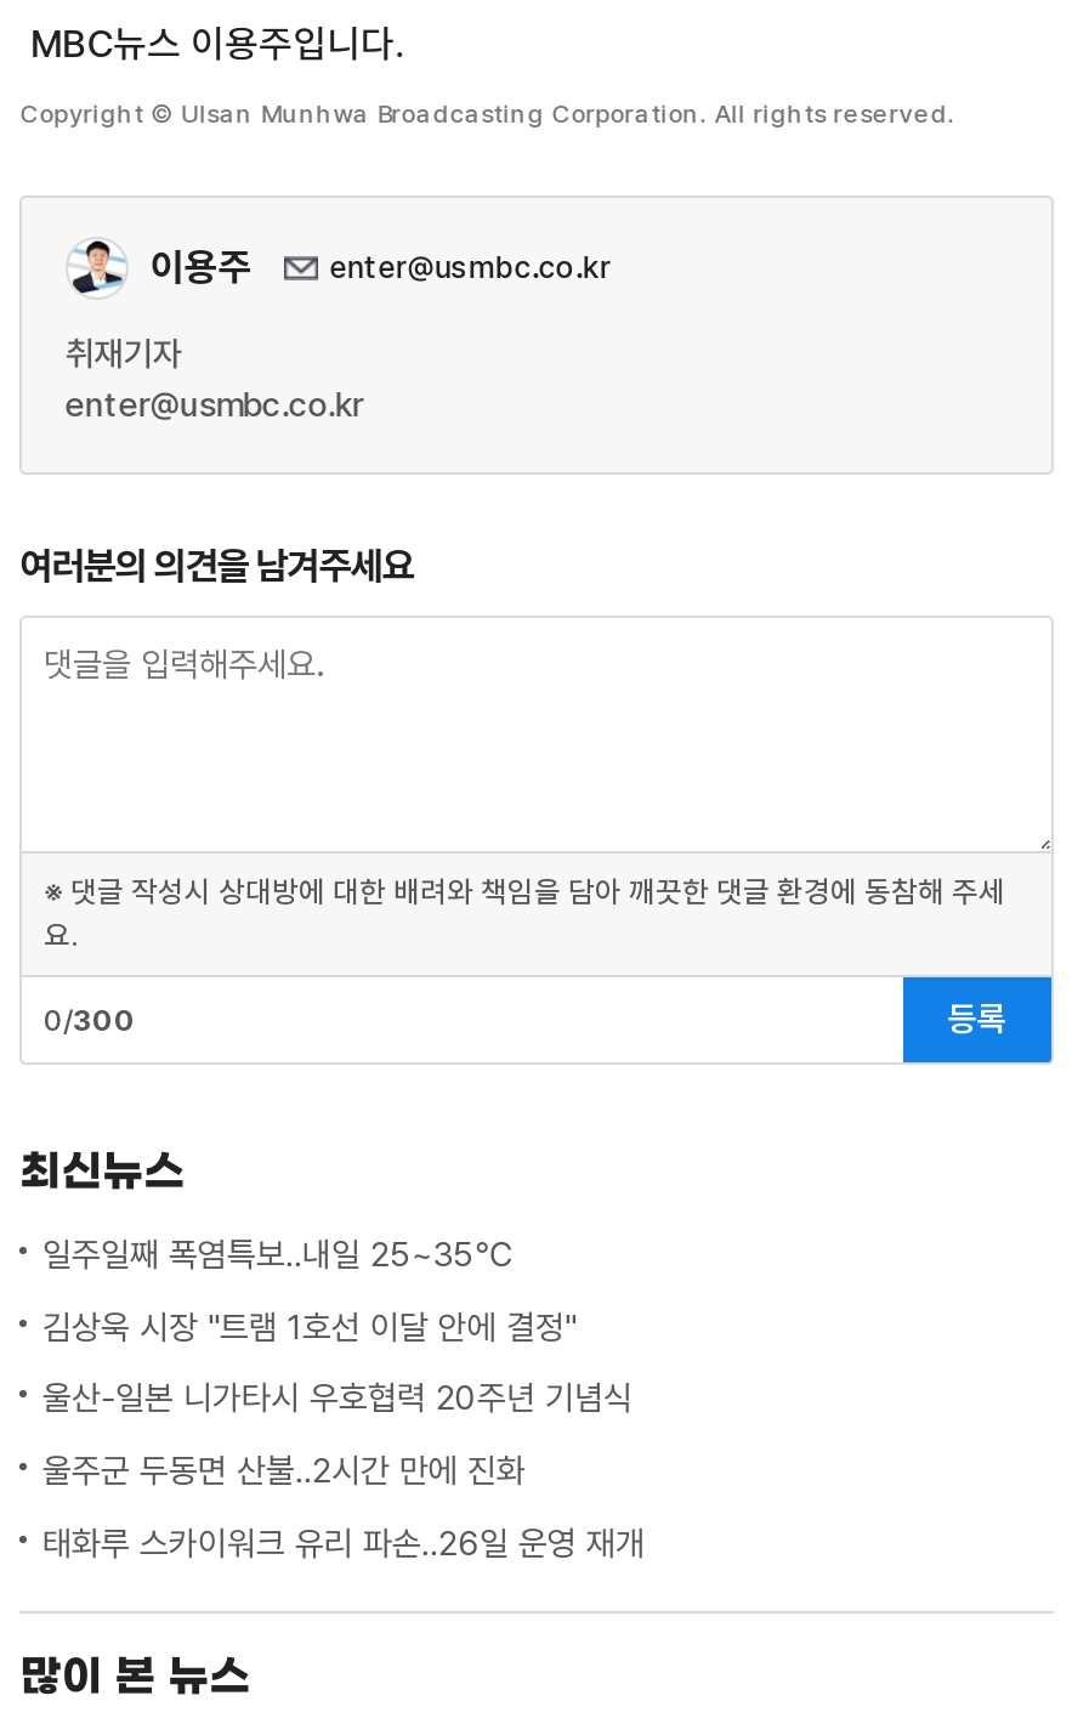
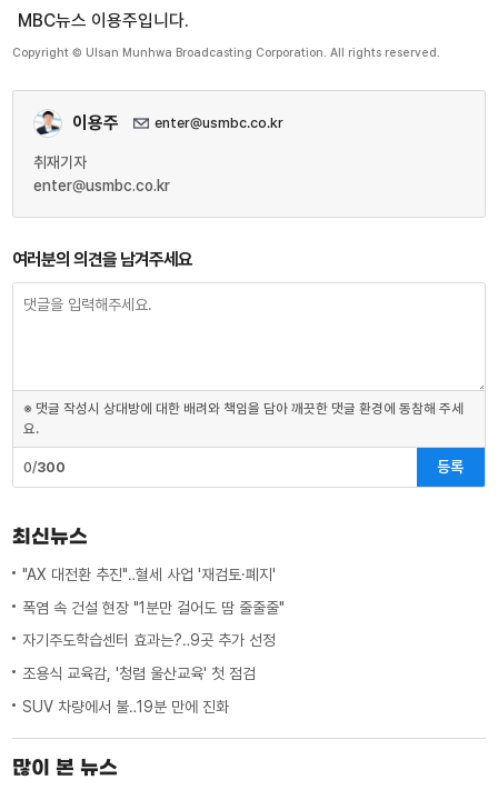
- 일주일째 폭염특보‥내일 25~35℃
+ "AX 대전환 추진"‥혈세 사업 '재검토·폐지'

- 김상욱 시장 "트램 1호선 이달 안에 결정"
+ 폭염 속 건설 현장 "1분만 걸어도 땀 줄줄줄"

- 울산-일본 니가타시 우호협력 20주년 기념식
+ 자기주도학습센터 효과는?‥9곳 추가 선정

- 울주군 두동면 산불‥2시간 만에 진화
+ 조용식 교육감, '청렴 울산교육' 첫 점검

- 태화루 스카이워크 유리 파손‥26일 운영 재개
+ SUV 차량에서 불‥19분 만에 진화
